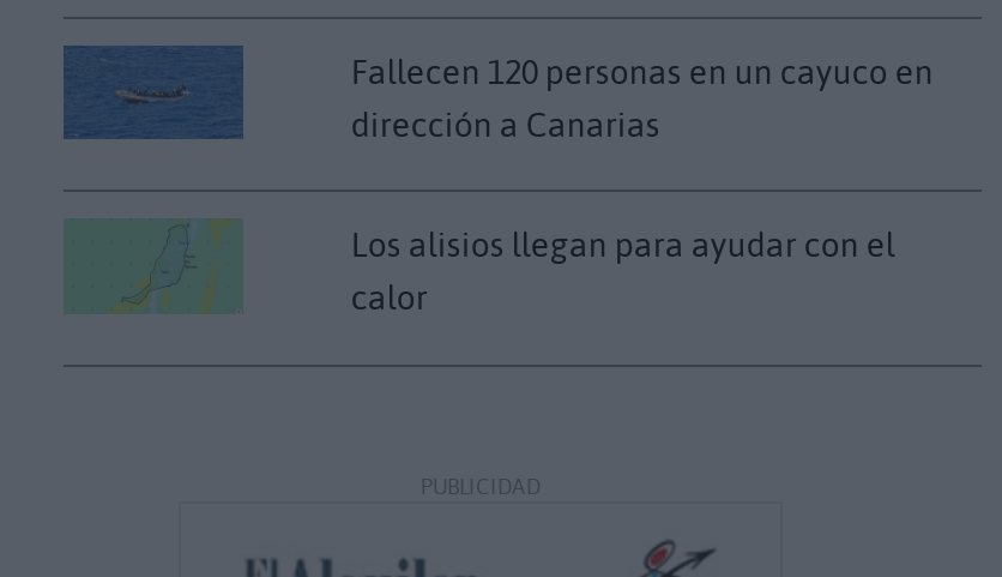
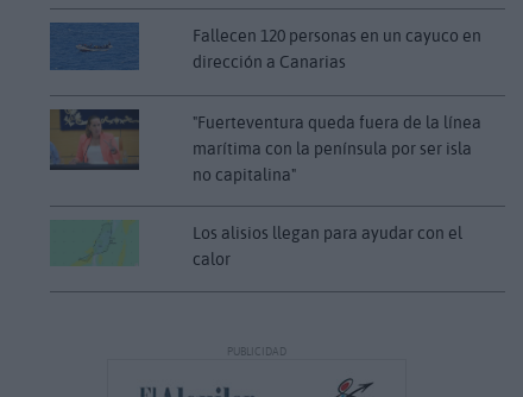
+ [image]

+ "Fuerteventura queda fuera de la línea
+ marítima con la península por ser isla
+ no capitalina"
